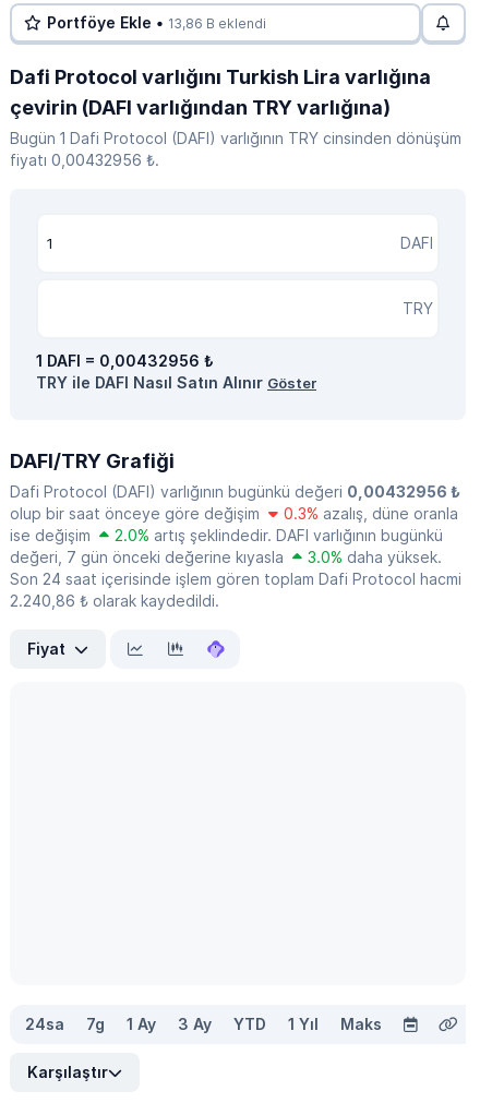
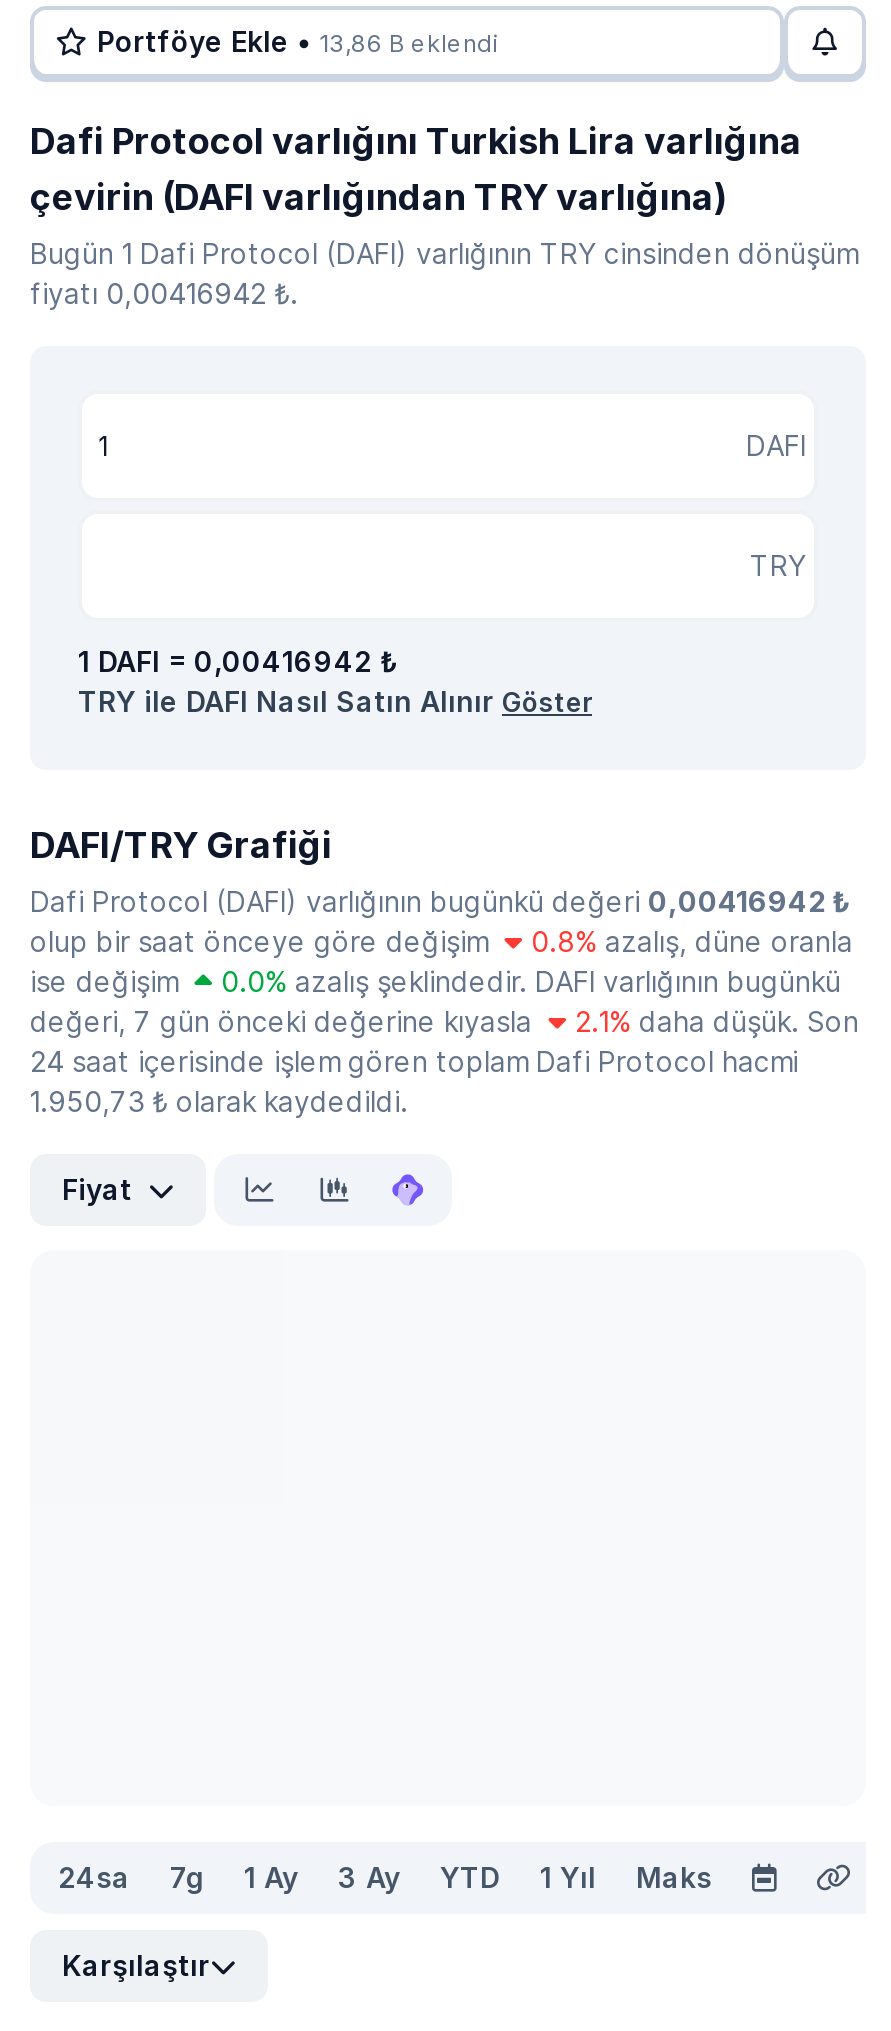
- fiyatı 0,00432956 ₺.
+ fiyatı 0,00416942 ₺.

- 1 DAFI = 0,00432956 ₺
+ 1 DAFI = 0,00416942 ₺

- Dafi Protocol (DAFI) varlığının bugünkü değeri 0,00432956 ₺
+ Dafi Protocol (DAFI) varlığının bugünkü değeri 0,00416942 ₺

- 0.3% azalış, düne oranla
+ 0.8% azalış, düne oranla

- 2.0% artış şeklindedir. DAFI varlığının bugünkü
+ 0.0% azalış şeklindedir. DAFI varlığının bugünkü

- 3.0% daha yüksek.
- Son 24 saat içerisinde işlem gören toplam Dafi Protocol hacmi
- 2.240,86 ₺ olarak kaydedildi.
+ 2.1% daha düşük. Son
+ 24 saat içerisinde işlem gören toplam Dafi Protocol hacmi
+ 1.950,73 ₺ olarak kaydedildi.
